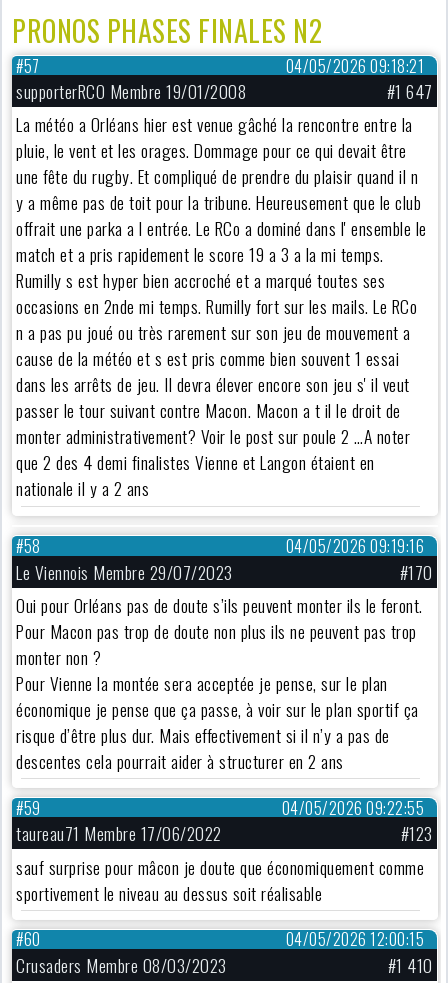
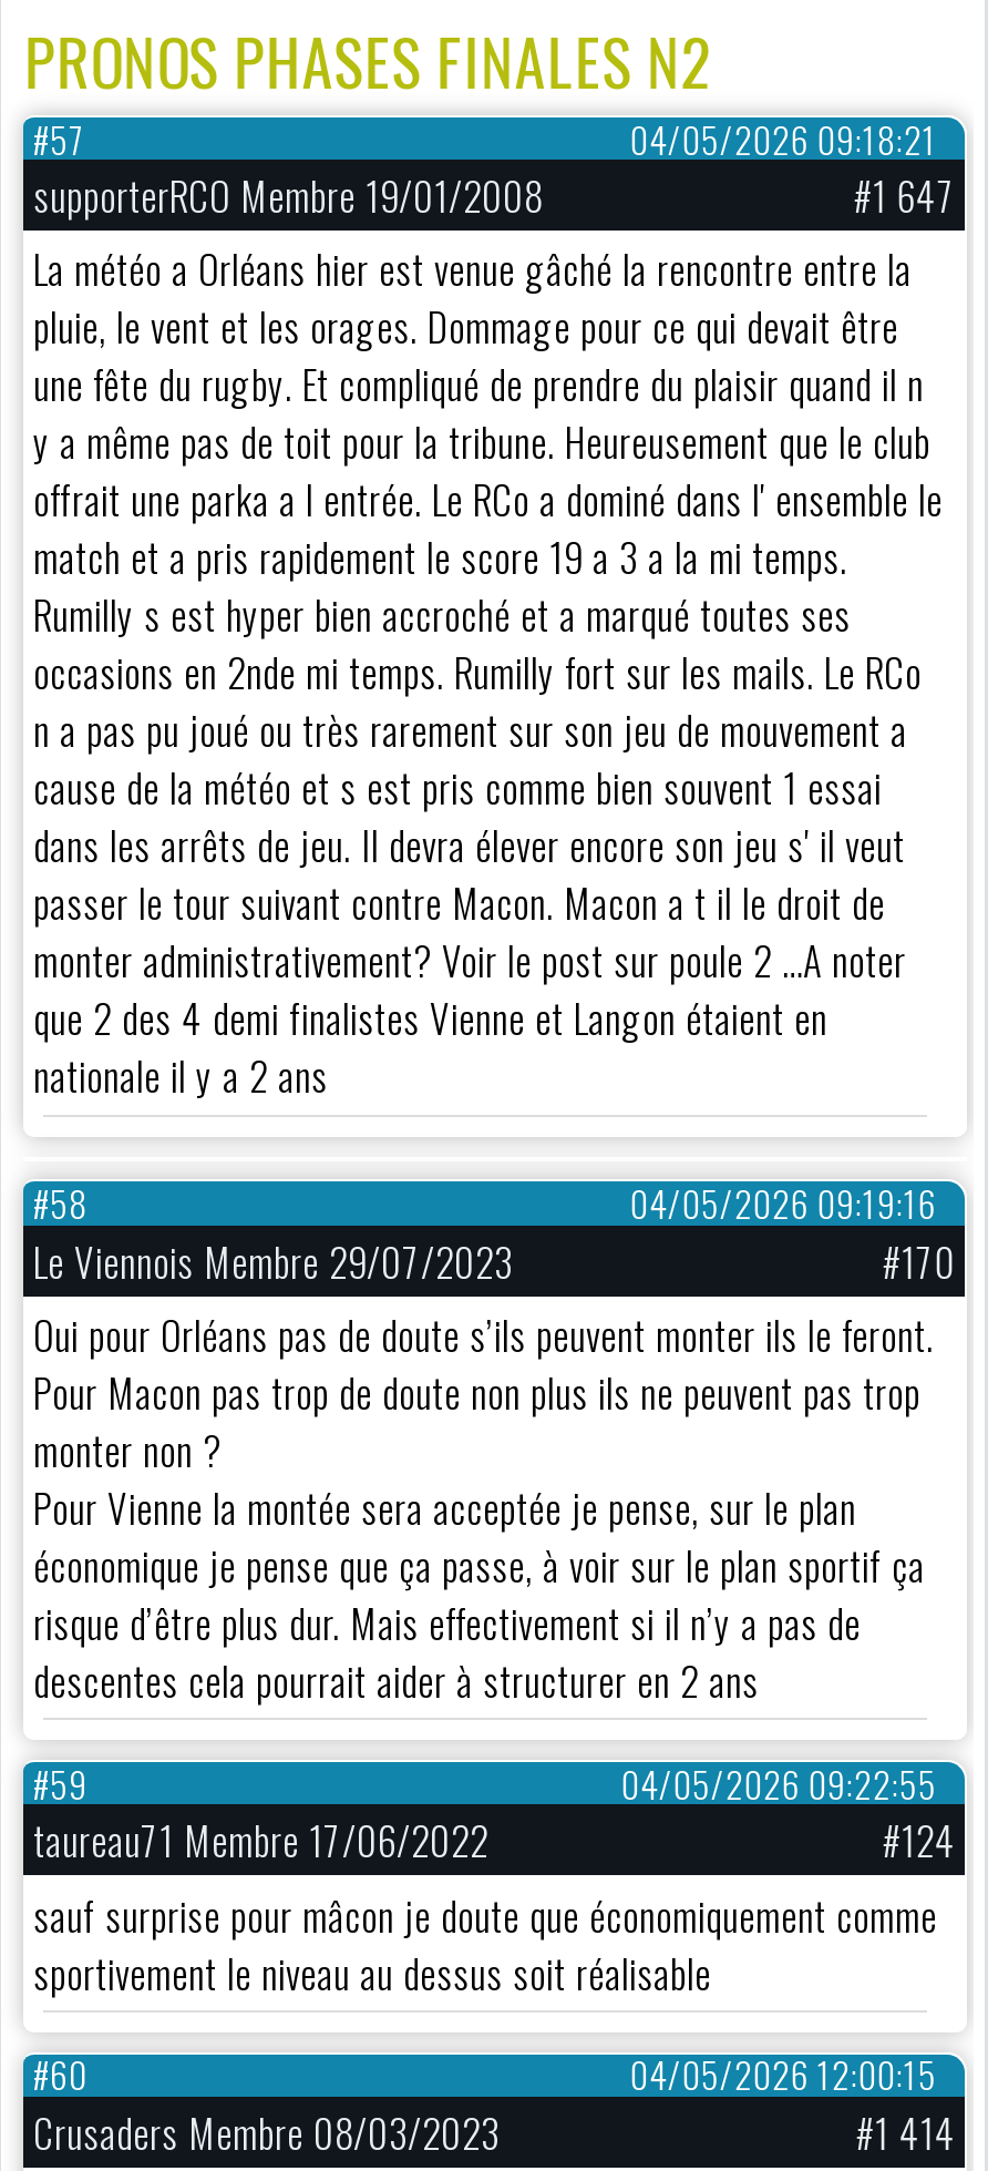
- #123
+ #124

- #1 410
+ #1 414
